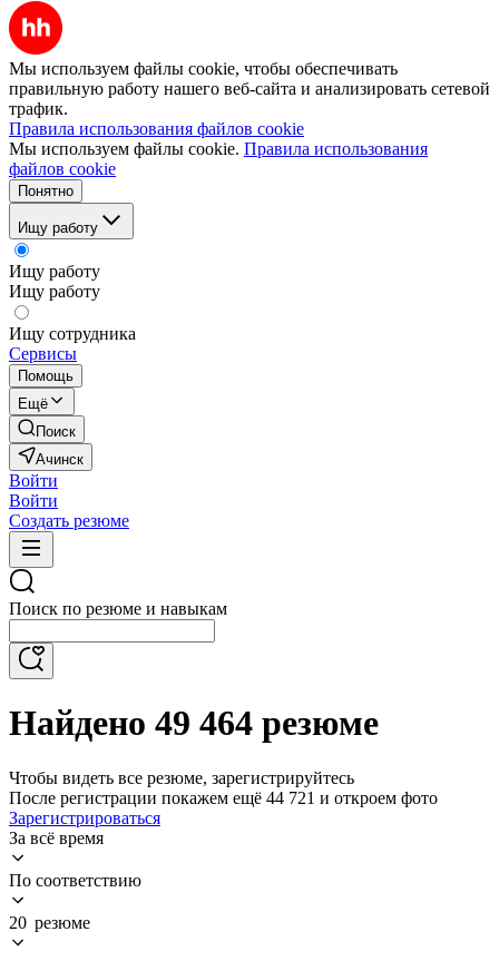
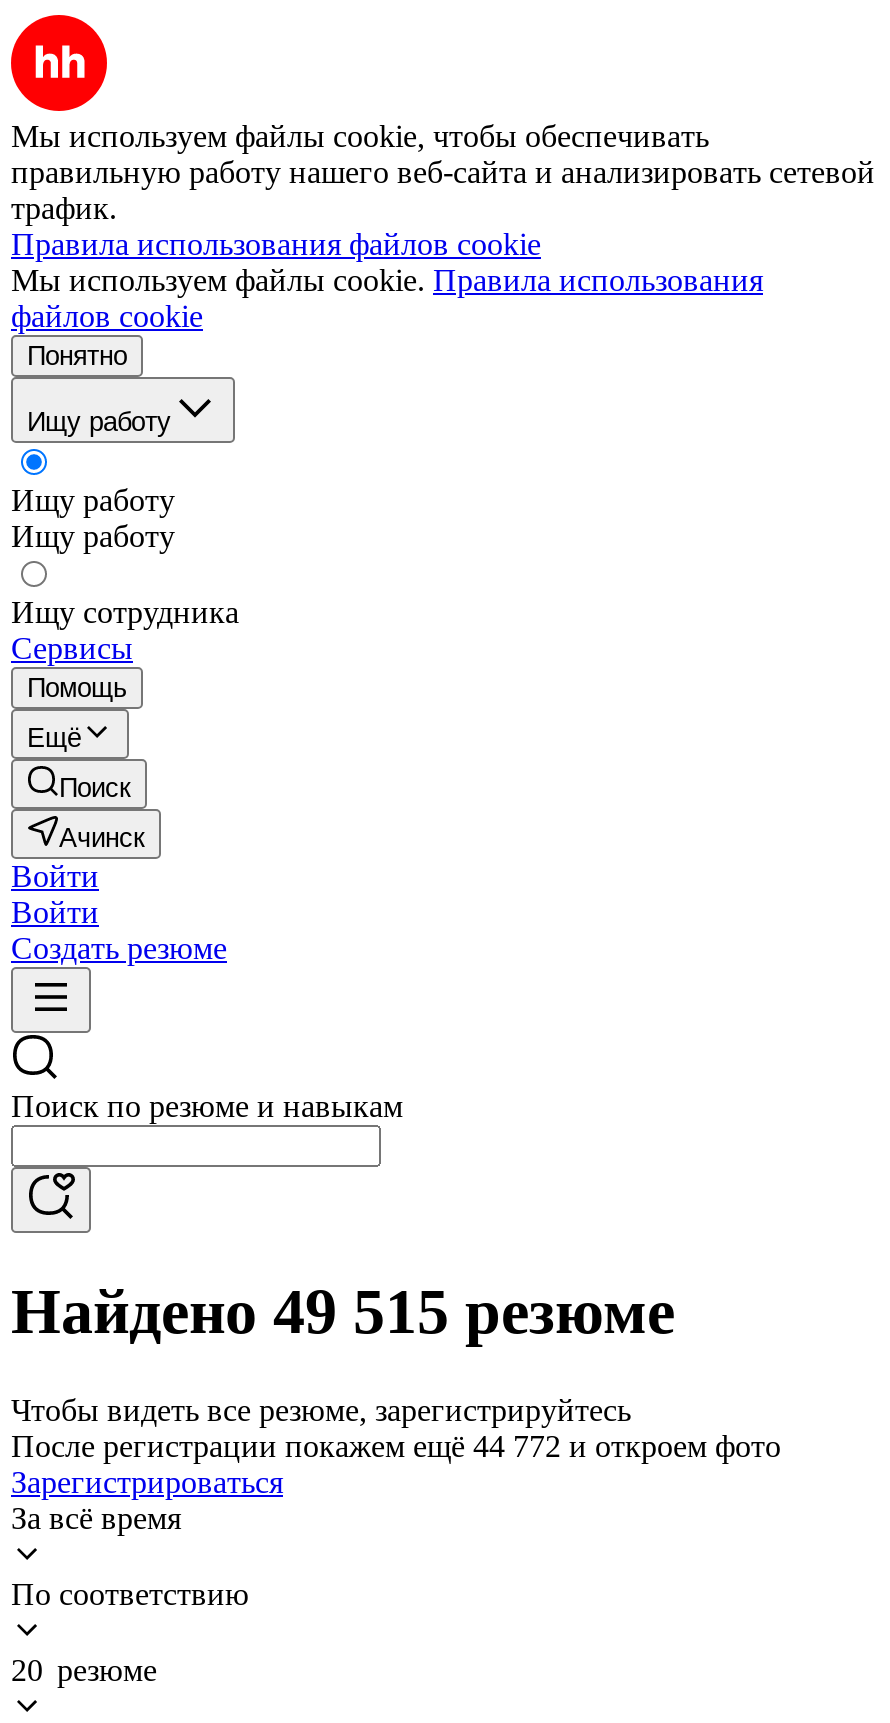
- Найдено 49 464 резюме
+ Найдено 49 515 резюме

- После регистрации покажем ещё 44 721 и откроем фото
+ После регистрации покажем ещё 44 772 и откроем фото
